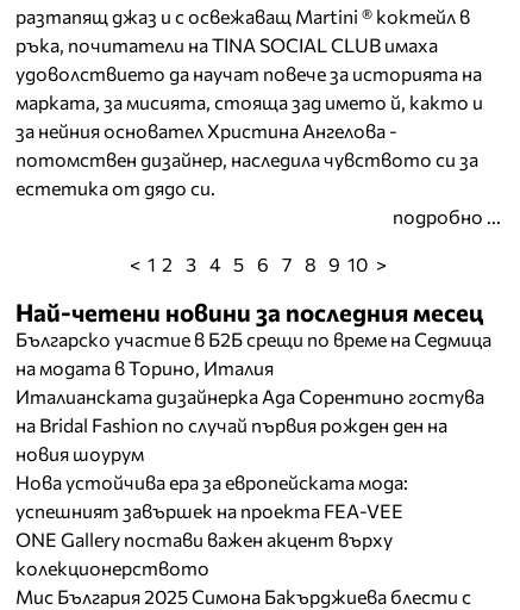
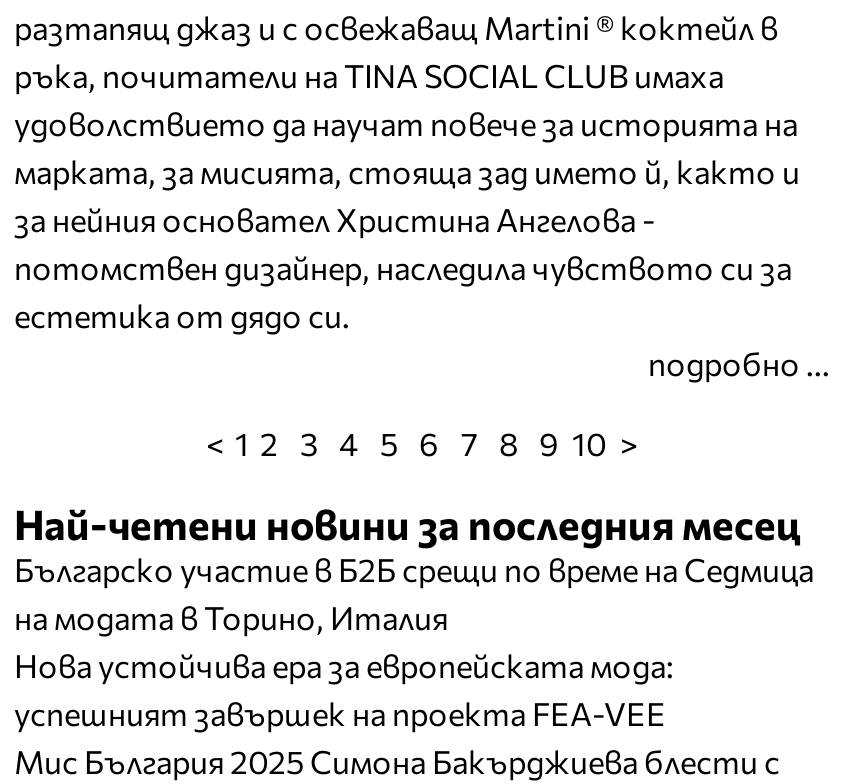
- Италианската дизайнерка Ада Сорентино гостува
- на Bridal Fashion по случай първия рожден ден на
- новия шоурум

- ONE Gallery постави важен акцент върху
- колекционерството
